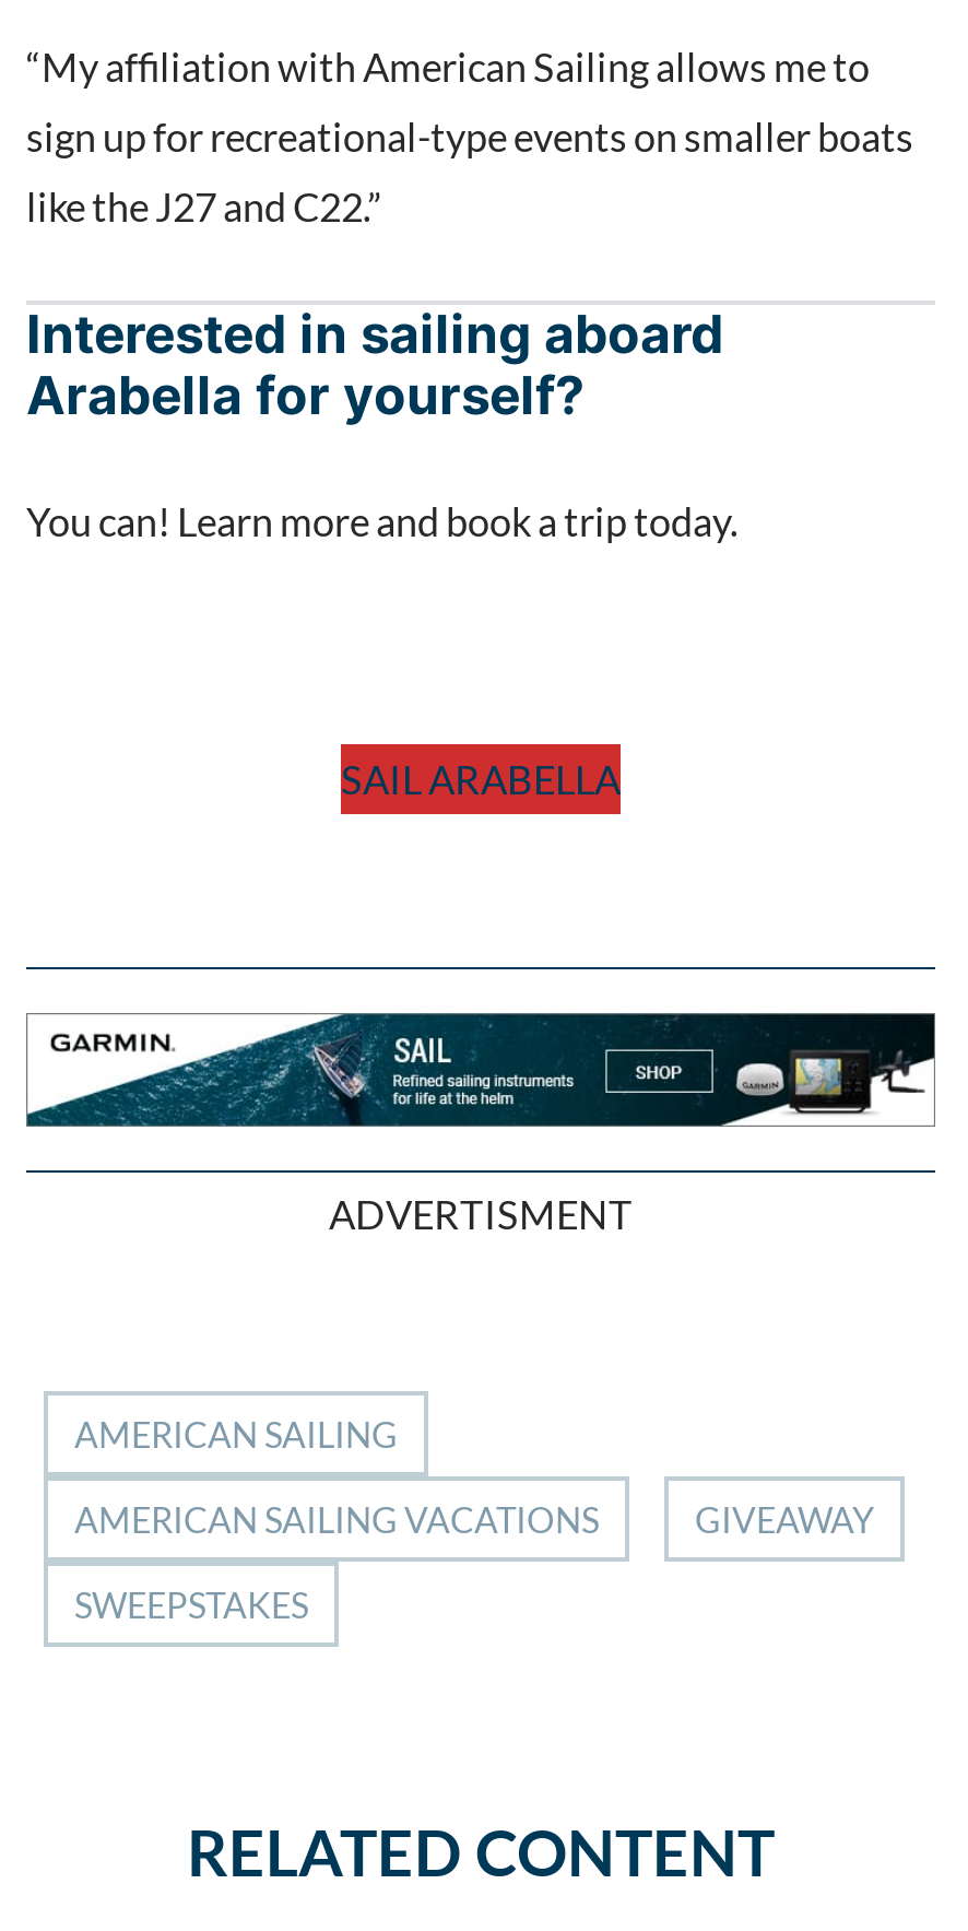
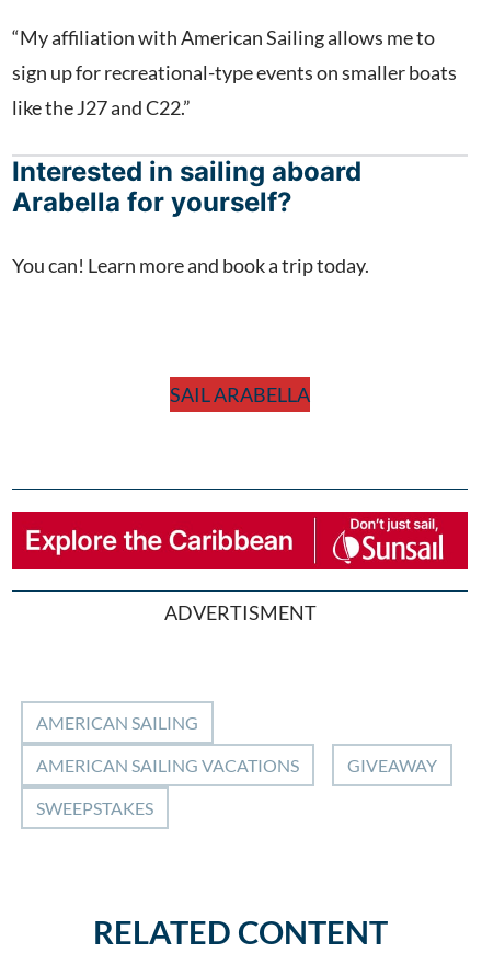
- [image]
+ [image]
